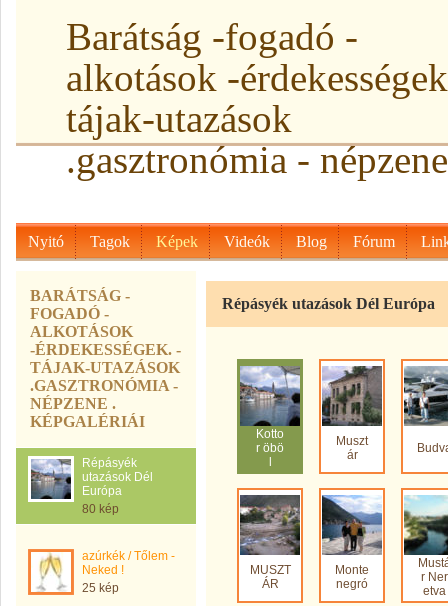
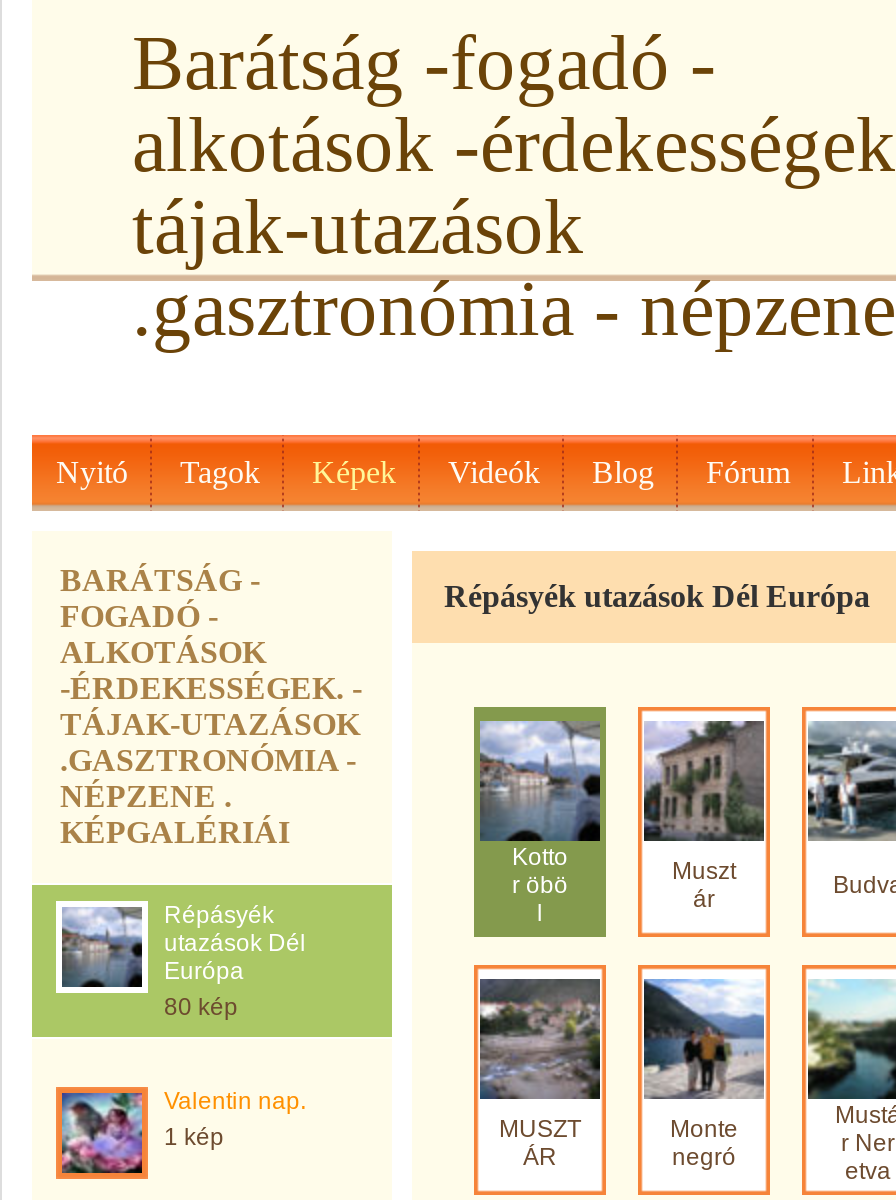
- [image]
- azúrkék / Tőlem -
- Neked !
- 25 kép
+ [image]
+ Valentin nap.
+ 1 kép
